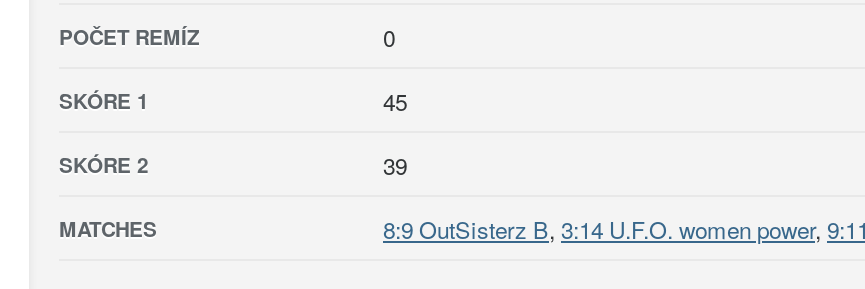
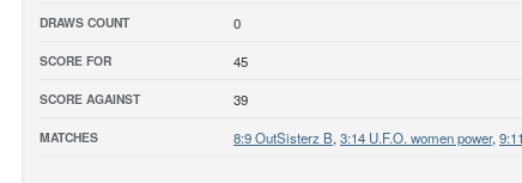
- POČET REMÍZ
+ DRAWS COUNT

- SKÓRE 1
+ SCORE FOR

- SKÓRE 2
+ SCORE AGAINST
